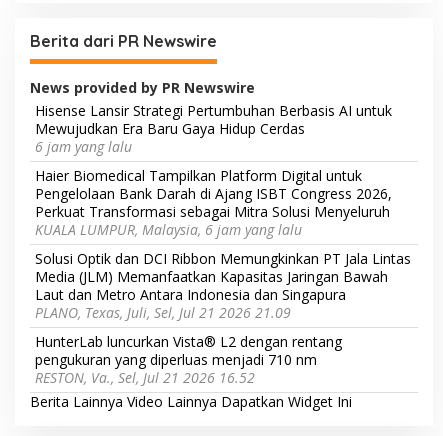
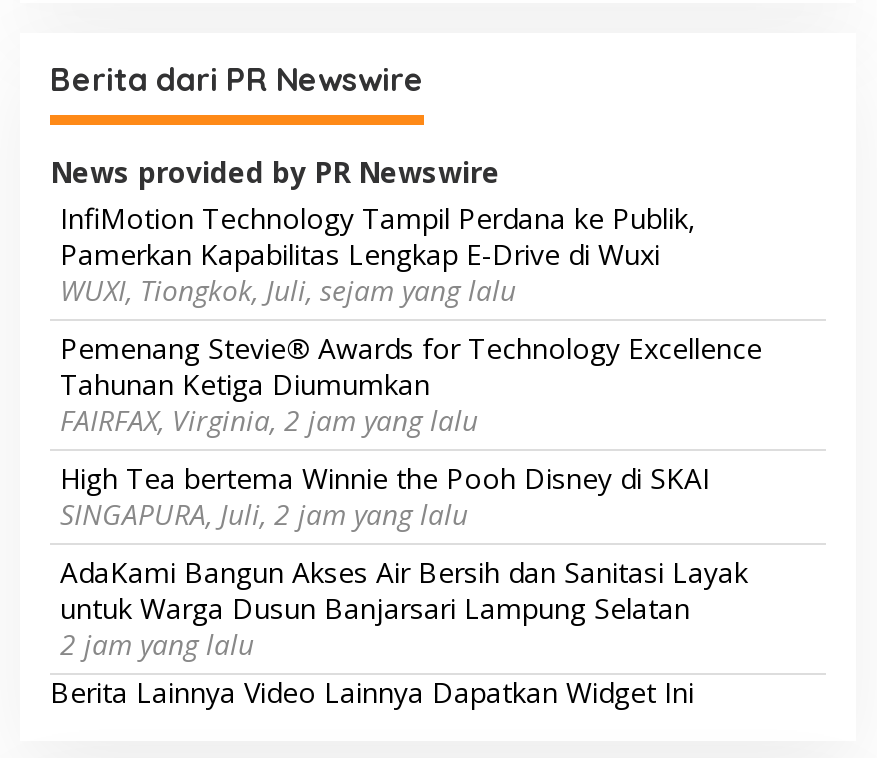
- Hisense Lansir Strategi Pertumbuhan Berbasis AI untuk
- Mewujudkan Era Baru Gaya Hidup Cerdas
- 6 jam yang lalu
+ InfiMotion Technology Tampil Perdana ke Publik,
+ Pamerkan Kapabilitas Lengkap E-Drive di Wuxi
+ WUXI, Tiongkok, Juli, sejam yang lalu

- Haier Biomedical Tampilkan Platform Digital untuk
- Pengelolaan Bank Darah di Ajang ISBT Congress 2026,
- Perkuat Transformasi sebagai Mitra Solusi Menyeluruh
- KUALA LUMPUR, Malaysia, 6 jam yang lalu
+ Pemenang Stevie® Awards for Technology Excellence
+ Tahunan Ketiga Diumumkan
+ FAIRFAX, Virginia, 2 jam yang lalu

- Solusi Optik dan DCI Ribbon Memungkinkan PT Jala Lintas
- Media (JLM) Memanfaatkan Kapasitas Jaringan Bawah
- Laut dan Metro Antara Indonesia dan Singapura
- PLANO, Texas, Juli, Sel, Jul 21 2026 21.09
+ High Tea bertema Winnie the Pooh Disney di SKAI
+ SINGAPURA, Juli, 2 jam yang lalu

- HunterLab luncurkan Vista® L2 dengan rentang
- pengukuran yang diperluas menjadi 710 nm
- RESTON, Va., Sel, Jul 21 2026 16.52
+ AdaKami Bangun Akses Air Bersih dan Sanitasi Layak
+ untuk Warga Dusun Banjarsari Lampung Selatan
+ 2 jam yang lalu
